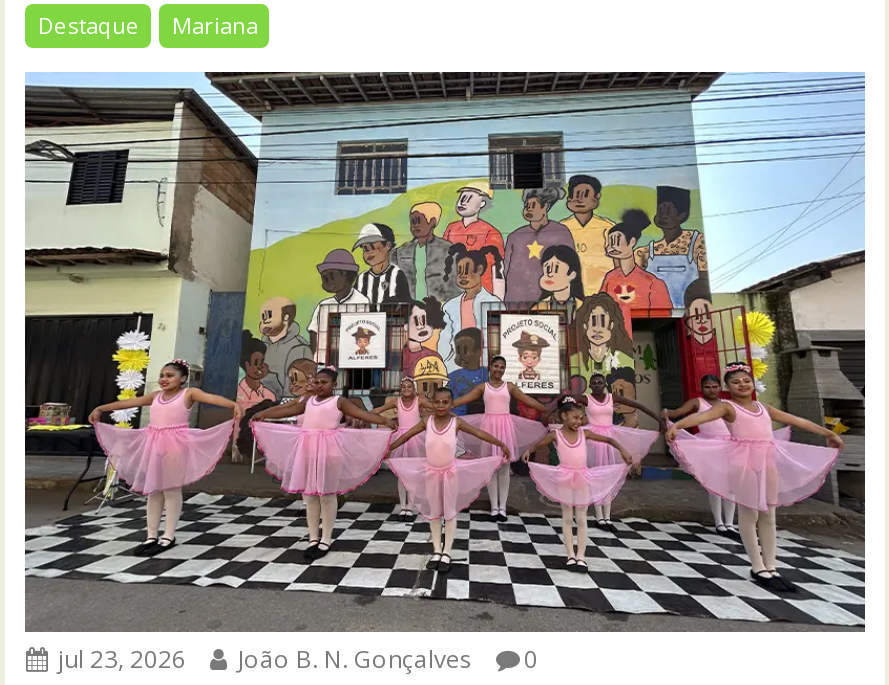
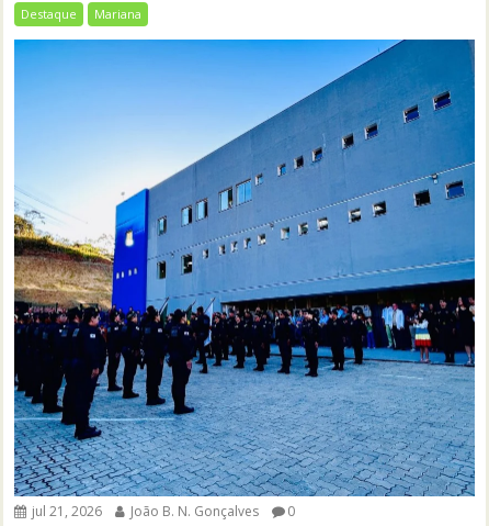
- [image]
- jul 23, 2026 João B. N. Gonçalves 0
+ [image]
+ jul 21, 2026 João B. N. Gonçalves 0
